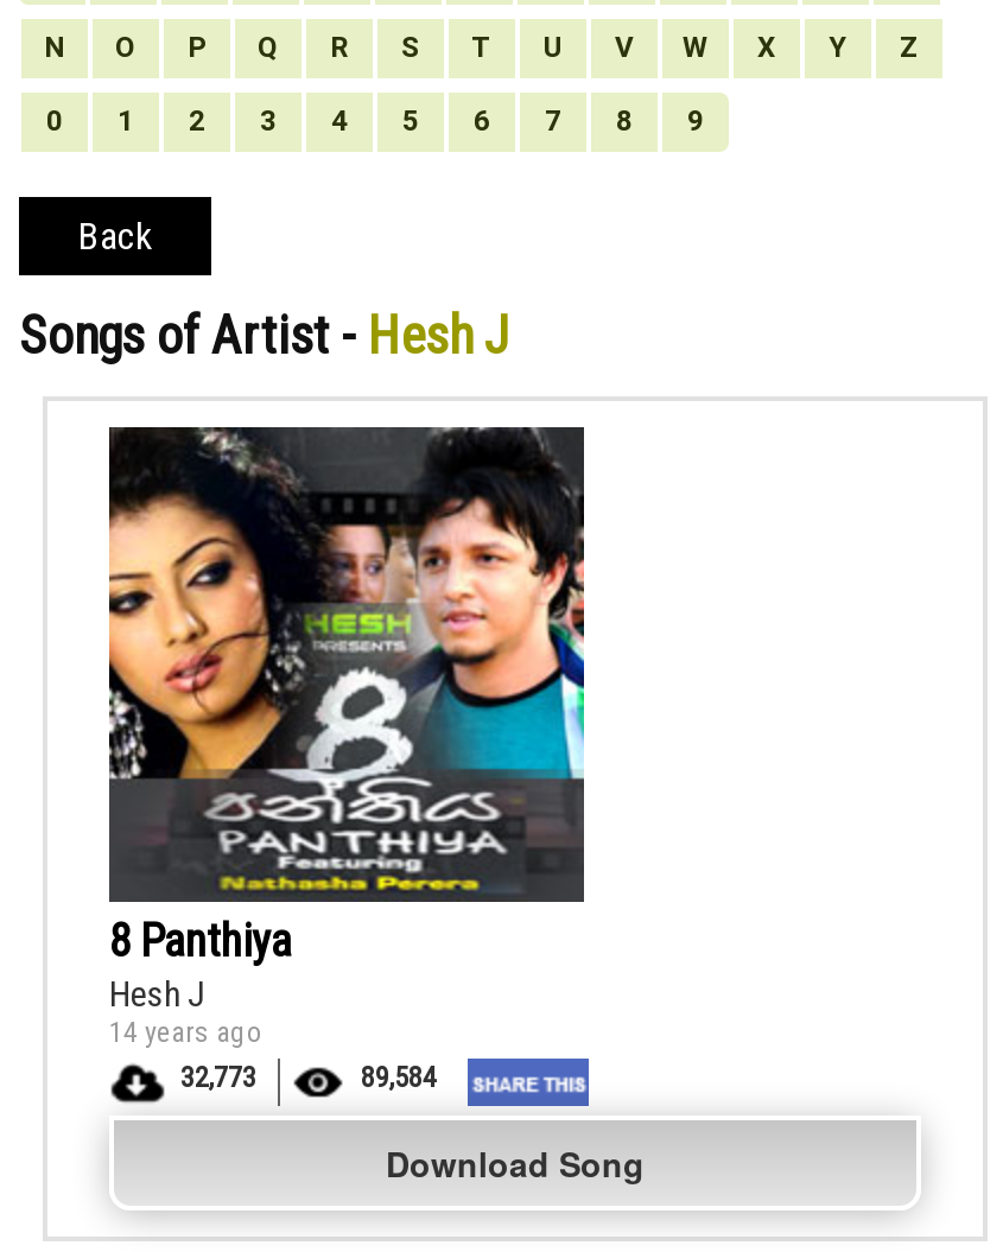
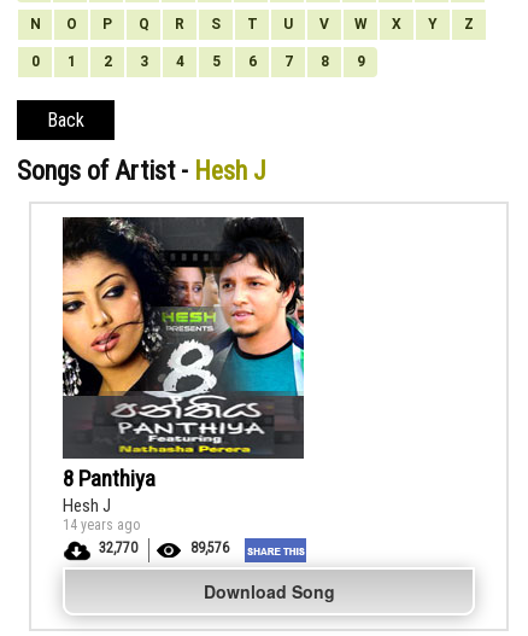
- 32,773
+ 32,770

- 89,584
+ 89,576
